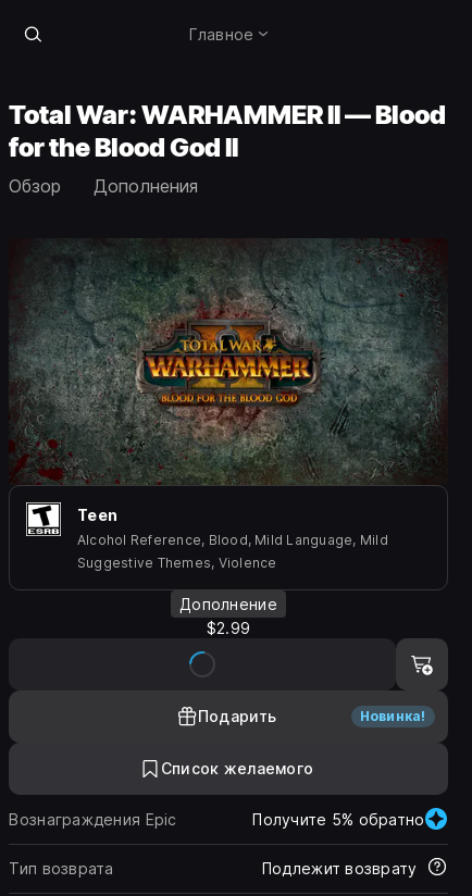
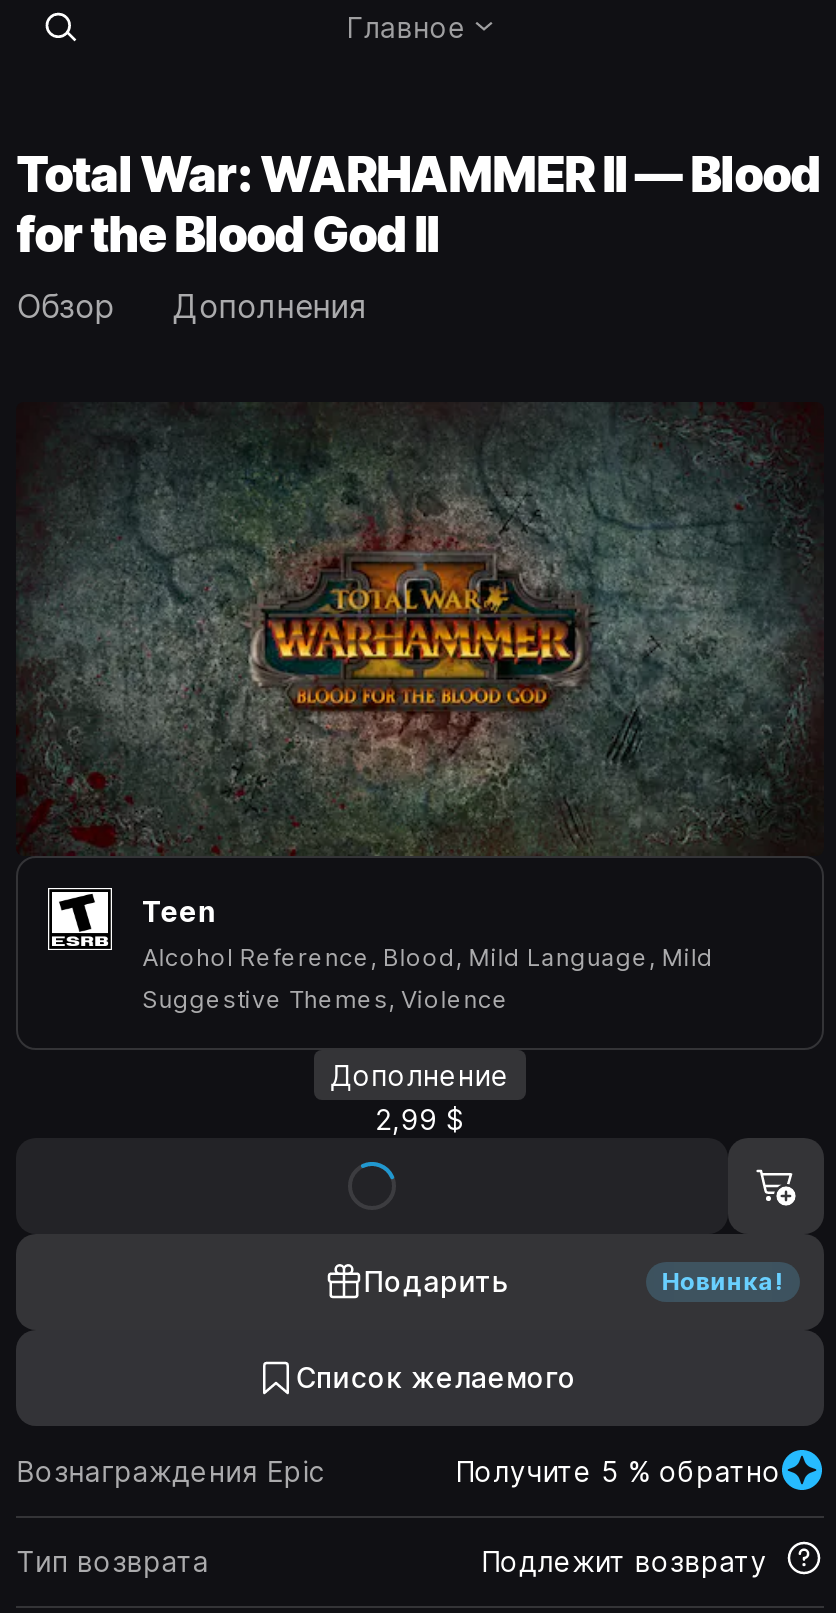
- $2.99
+ 2,99 $

- Получите 5% обратно
+ Получите 5 % обратно
